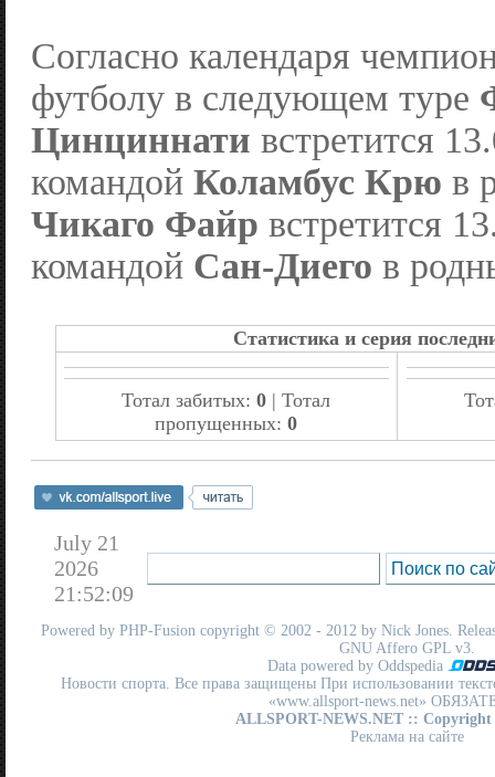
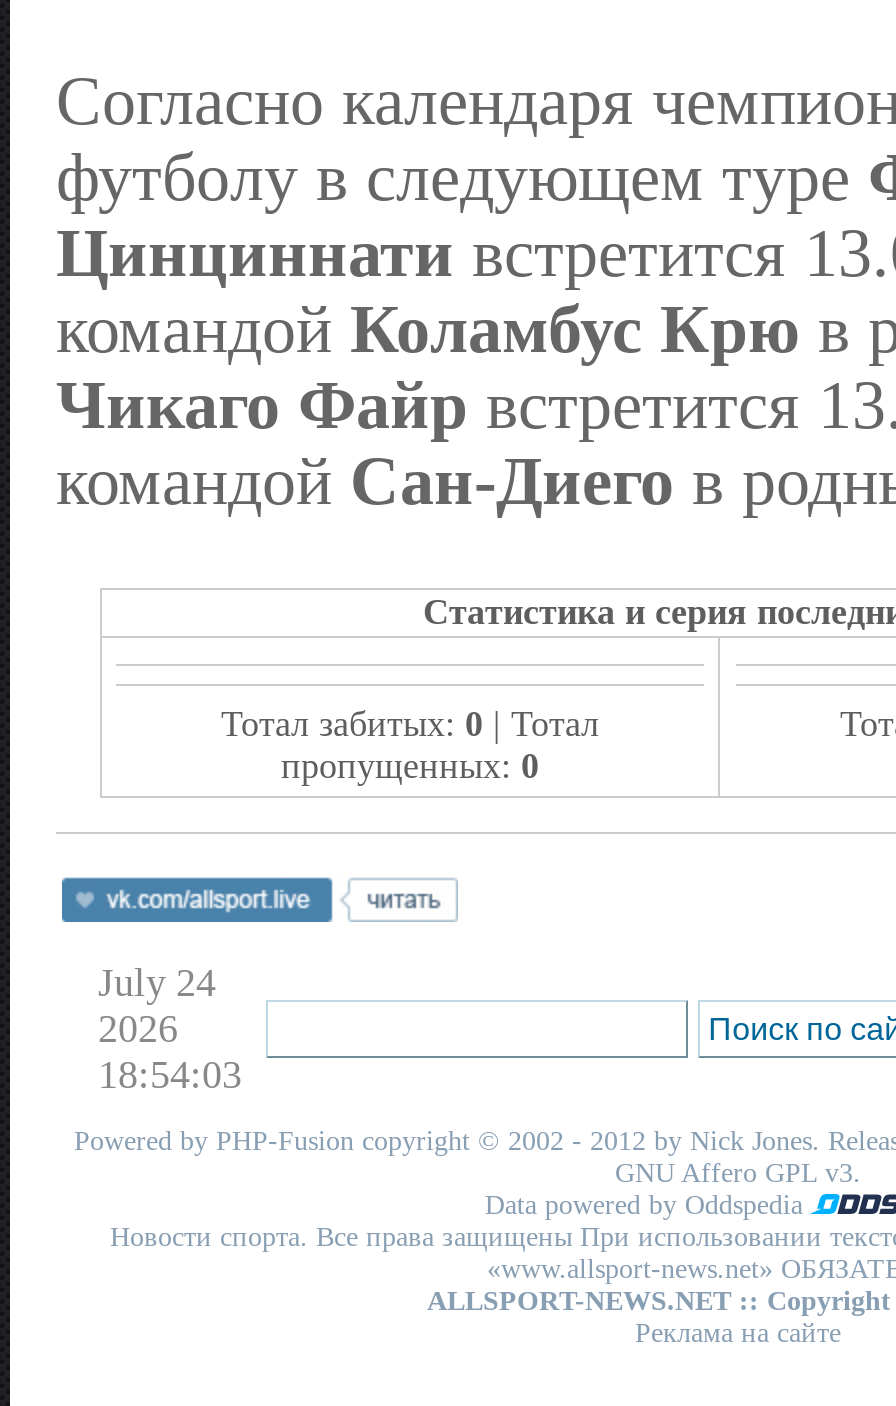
- July 21
+ July 24

- 21:52:09
+ 18:54:03
